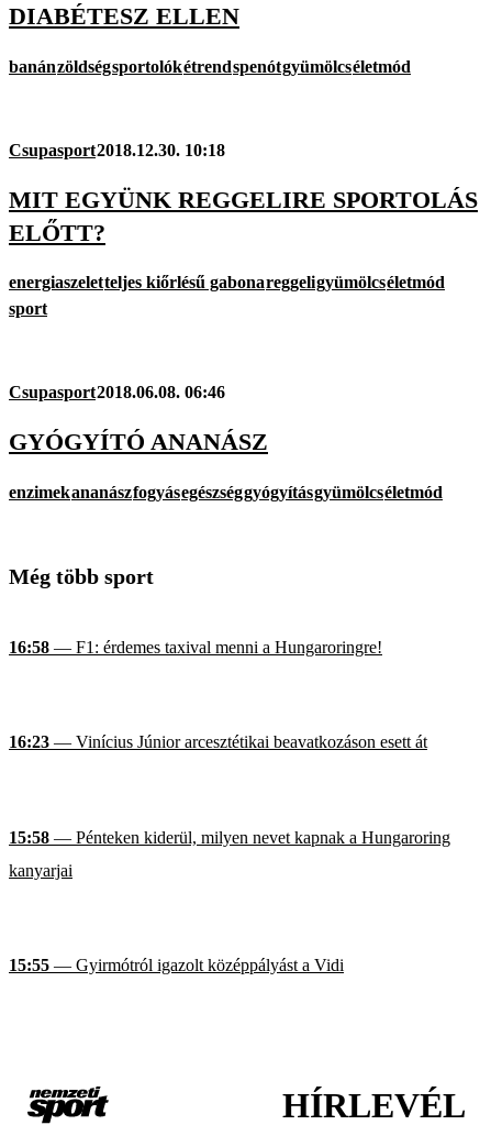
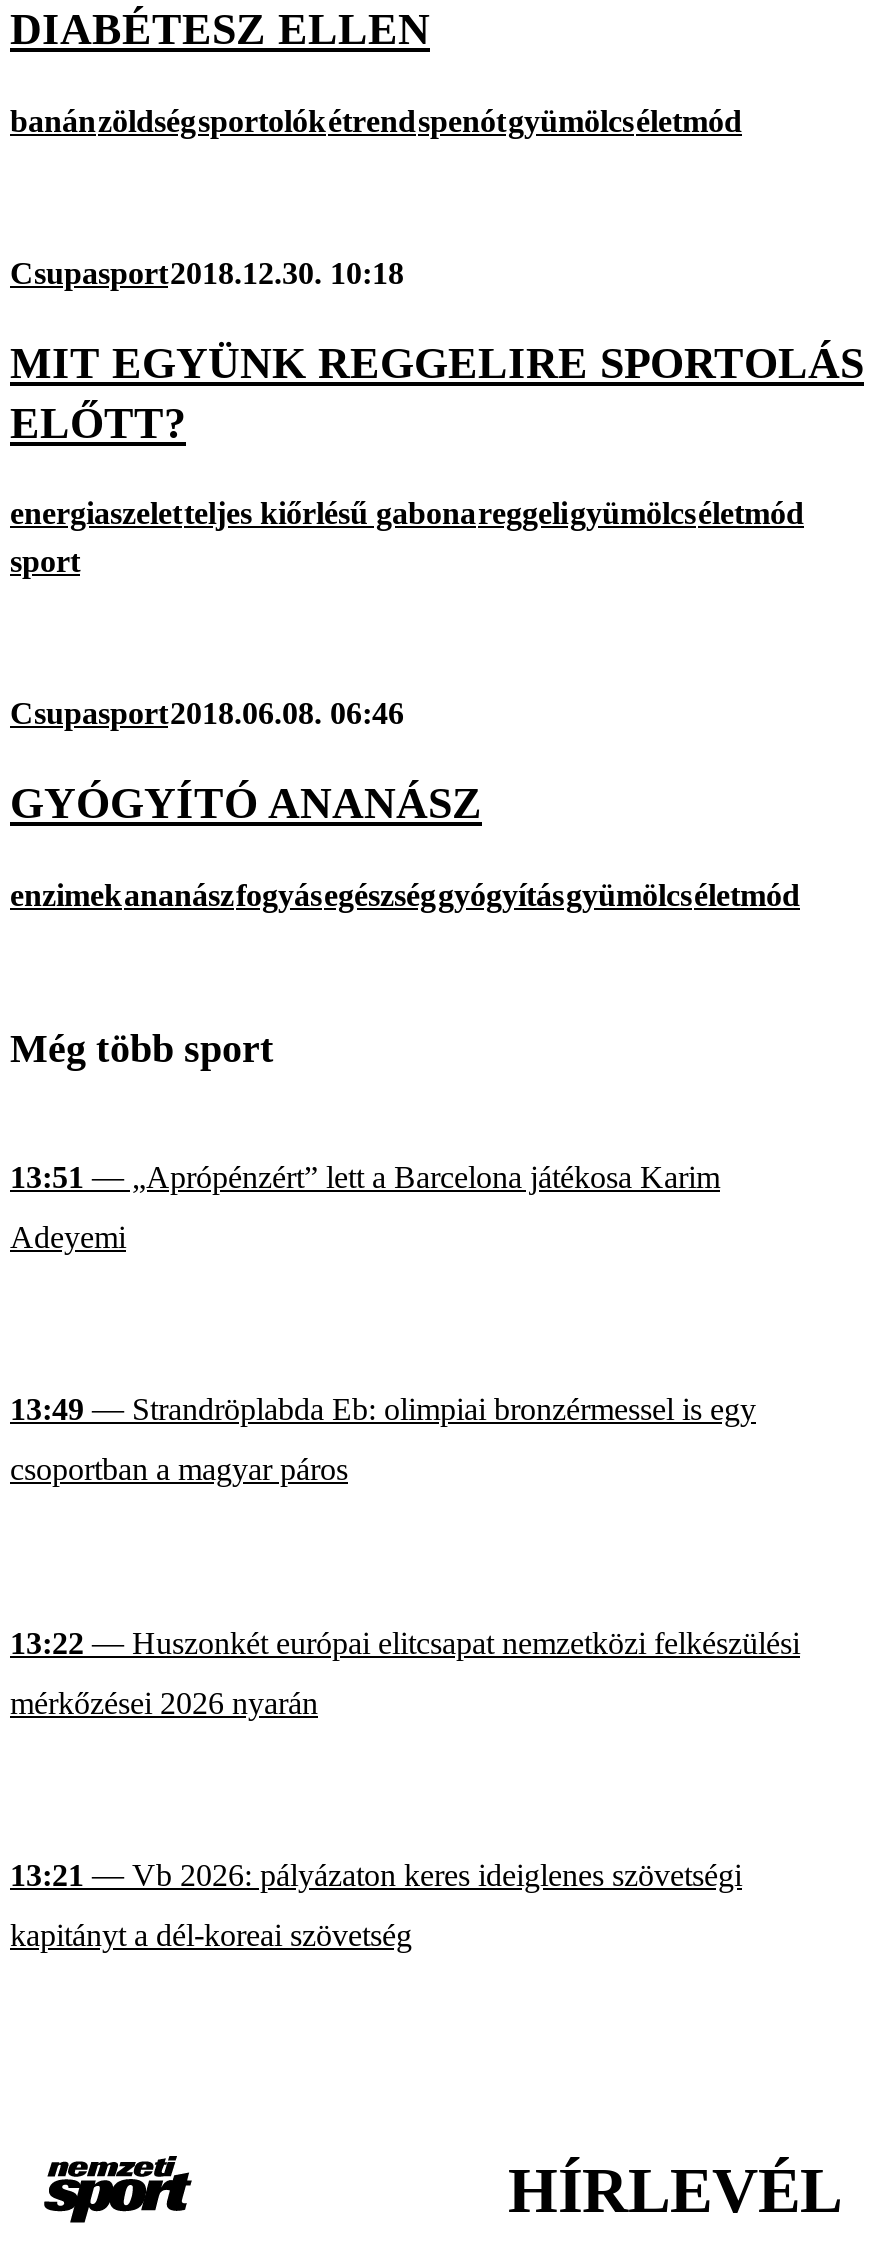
- 16:58 — F1: érdemes taxival menni a Hungaroringre!
+ 13:51 — „Aprópénzért” lett a Barcelona játékosa Karim
+ Adeyemi

- 16:23 — Vinícius Júnior arcesztétikai beavatkozáson esett át
+ 13:49 — Strandröplabda Eb: olimpiai bronzérmessel is egy
+ csoportban a magyar páros

- 15:58 — Pénteken kiderül, milyen nevet kapnak a Hungaroring
- kanyarjai
+ 13:22 — Huszonkét európai elitcsapat nemzetközi felkészülési
+ mérkőzései 2026 nyarán

- 15:55 — Gyirmótról igazolt középpályást a Vidi
+ 13:21 — Vb 2026: pályázaton keres ideiglenes szövetségi
+ kapitányt a dél-koreai szövetség
